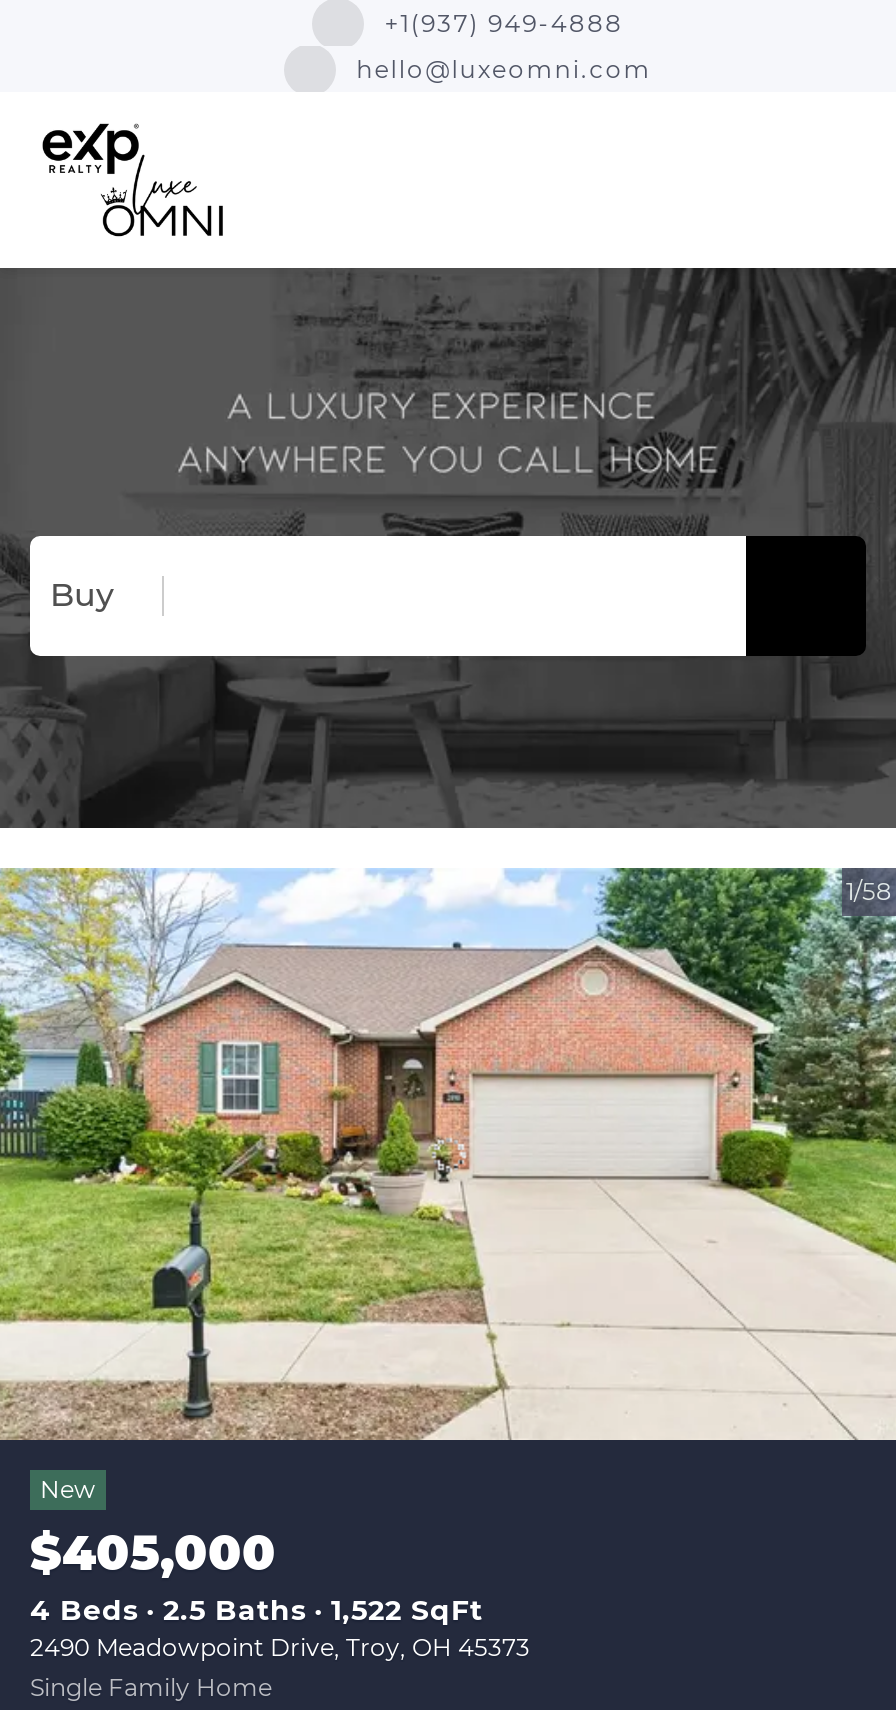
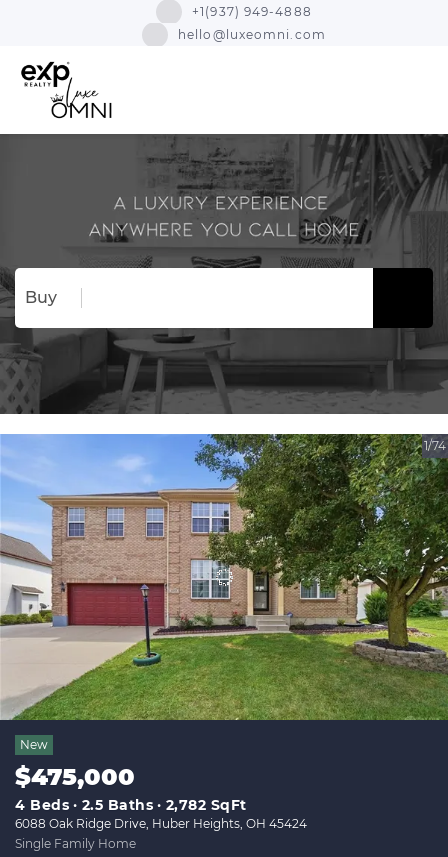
- [image]
- 1/58
+ [image]
+ 1/74

- $405,000
+ $475,000

- 1,522 SqFt
- 2490 Meadowpoint Drive, Troy, OH 45373
+ 2,782 SqFt
+ 6088 Oak Ridge Drive, Huber Heights, OH 45424
